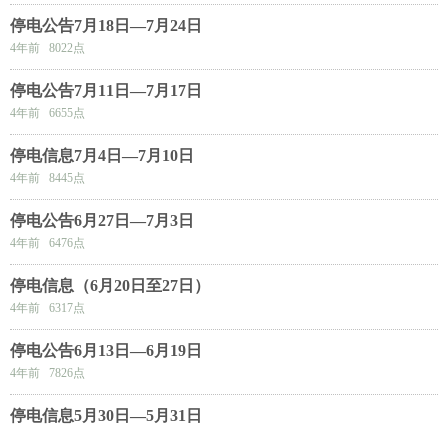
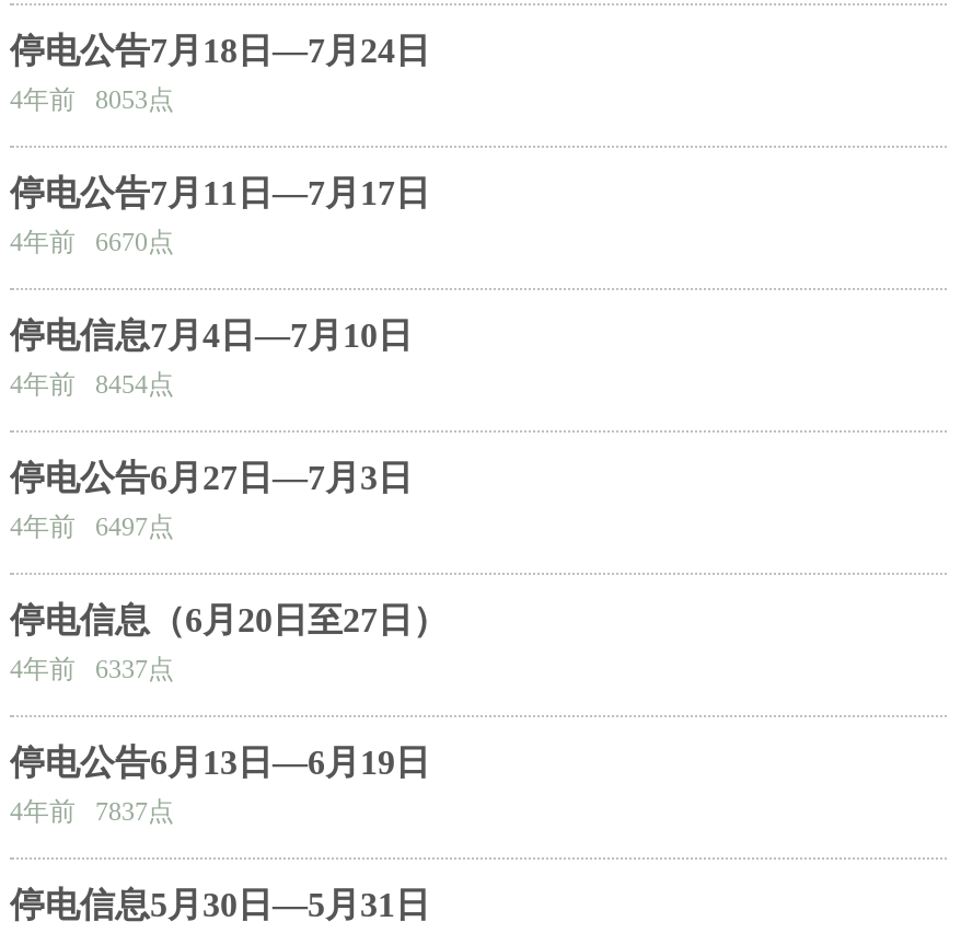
- 4年前 8022点
+ 4年前 8053点

- 4年前 6655点
+ 4年前 6670点

- 4年前 8445点
+ 4年前 8454点

- 4年前 6476点
+ 4年前 6497点

- 4年前 6317点
+ 4年前 6337点

- 4年前 7826点
+ 4年前 7837点
